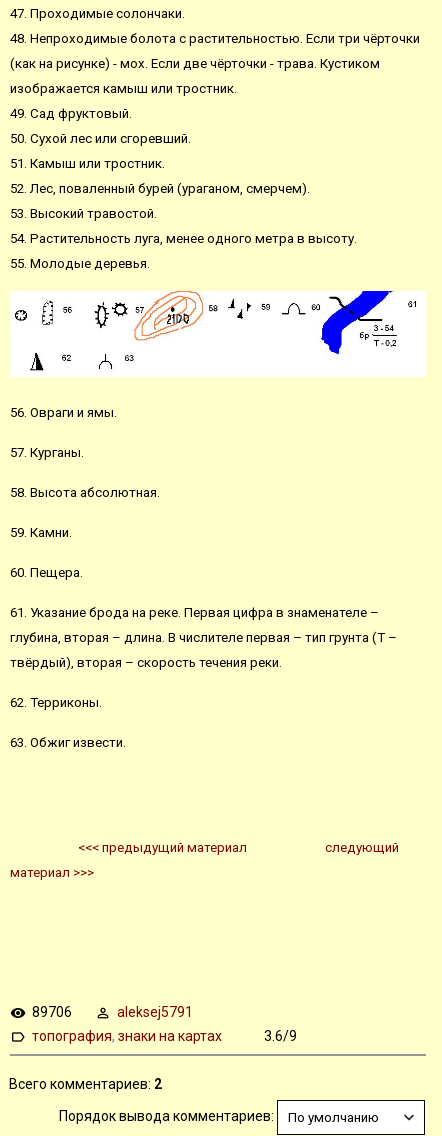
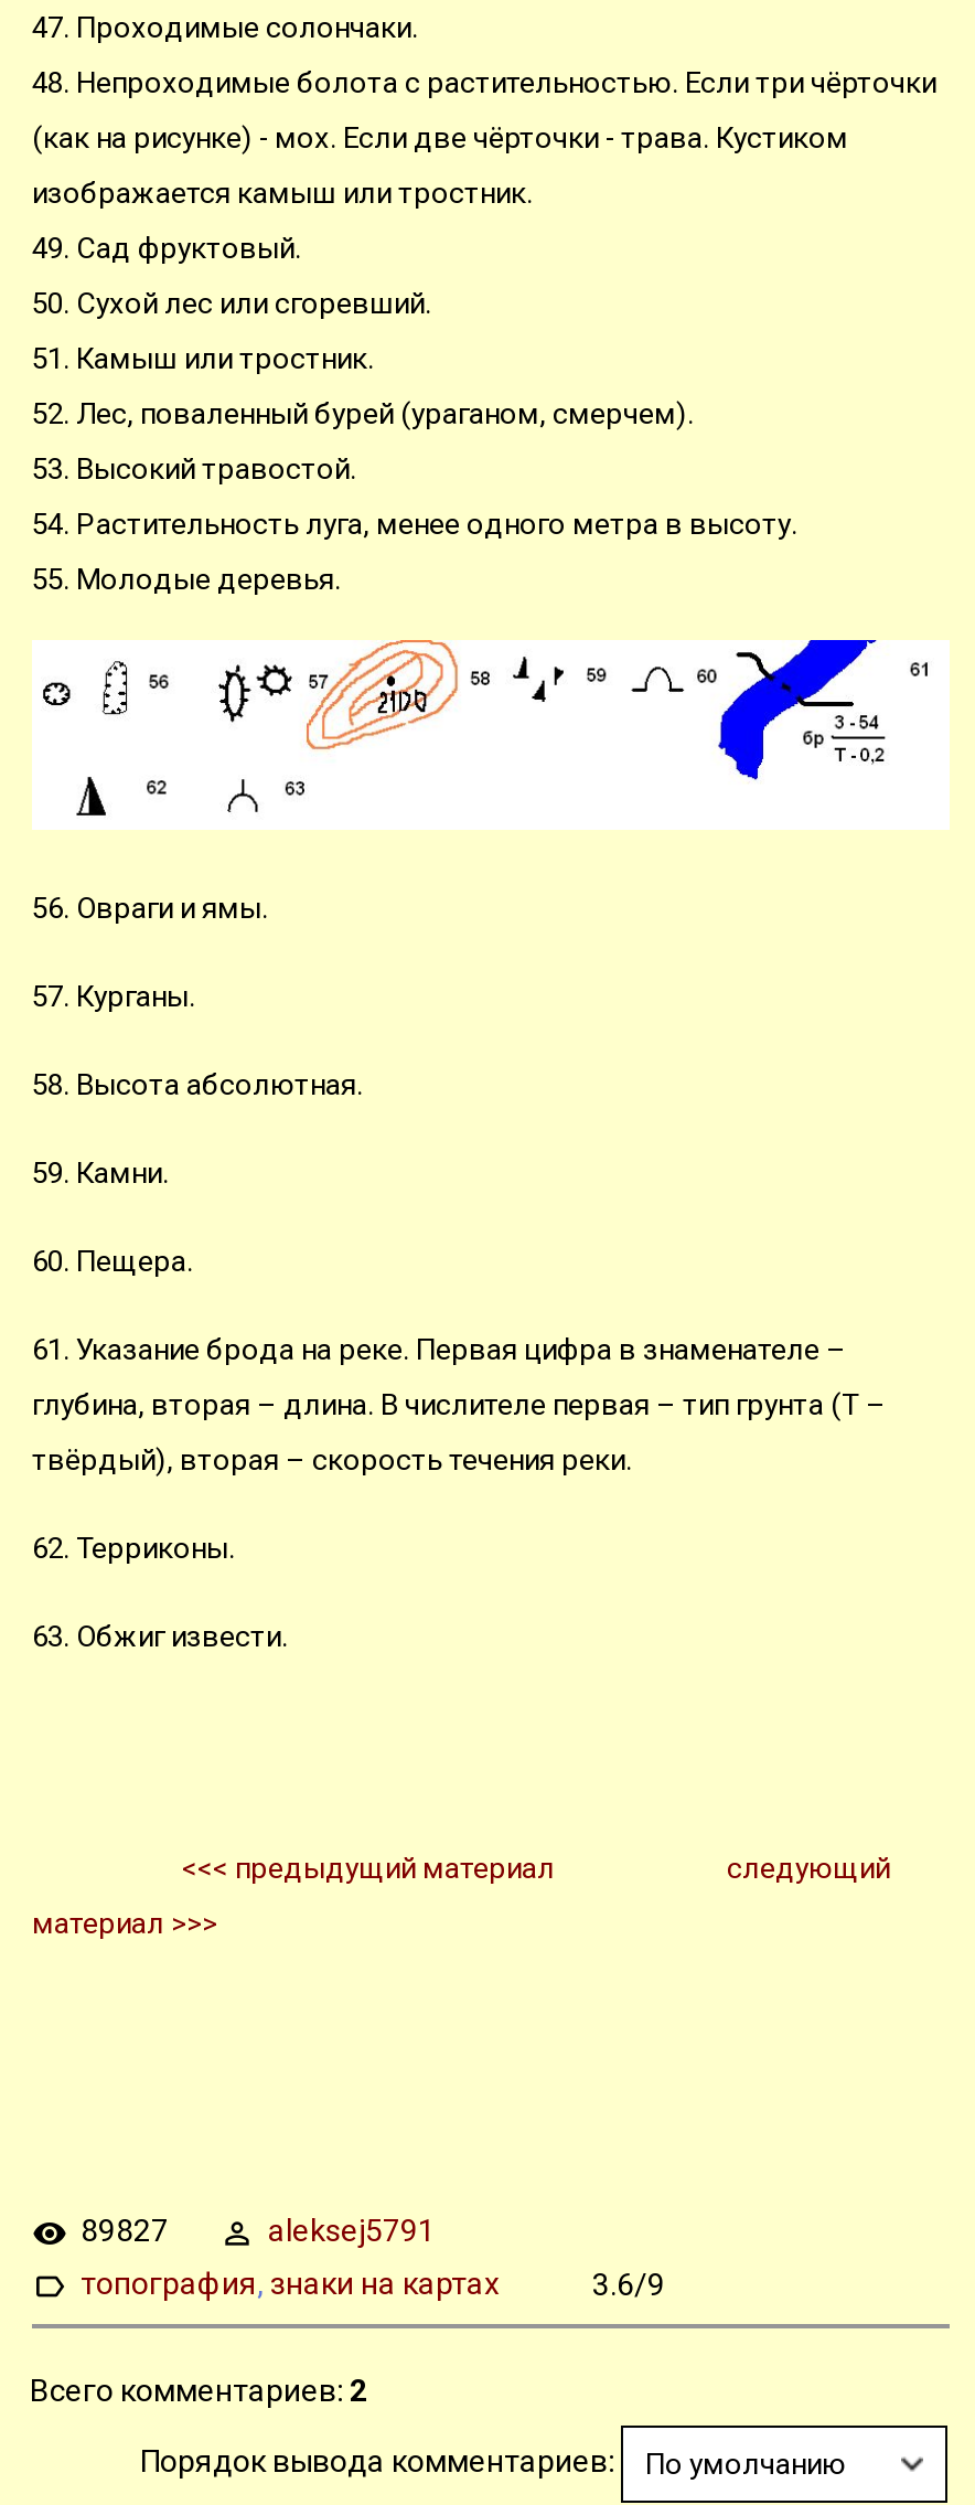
- 89706
+ 89827
